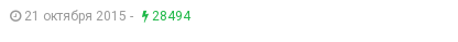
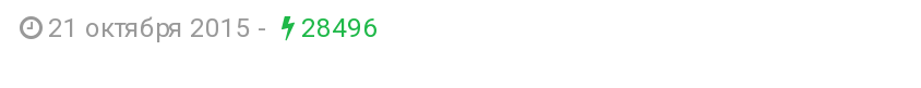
- 21 октября 2015 - 28494
+ 21 октября 2015 - 28496
